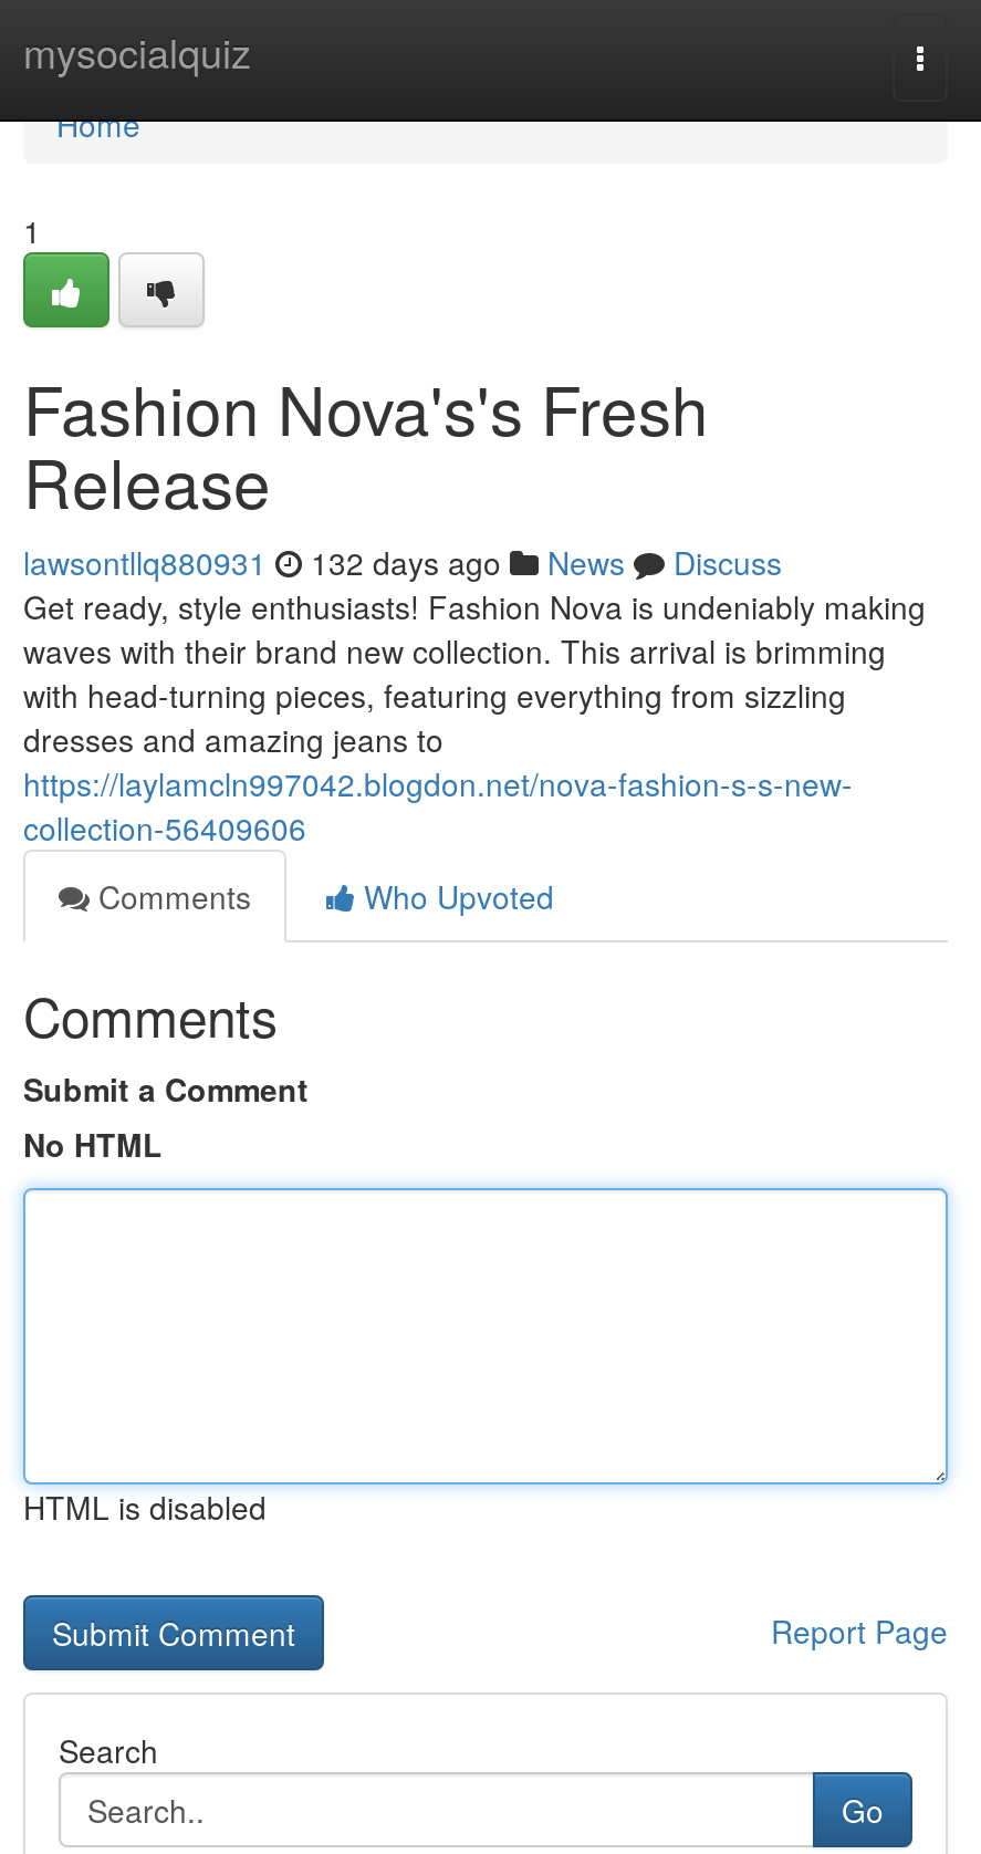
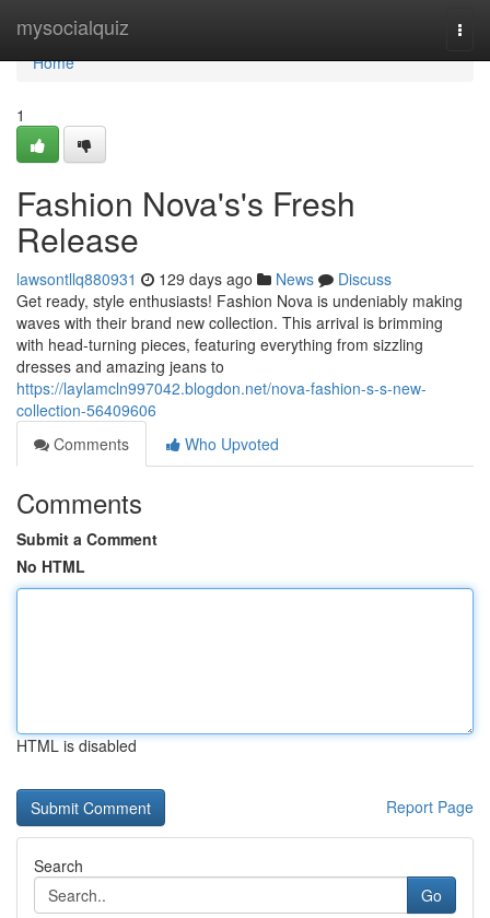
- lawsontllq880931 132 days ago News Discuss
+ lawsontllq880931 129 days ago News Discuss
